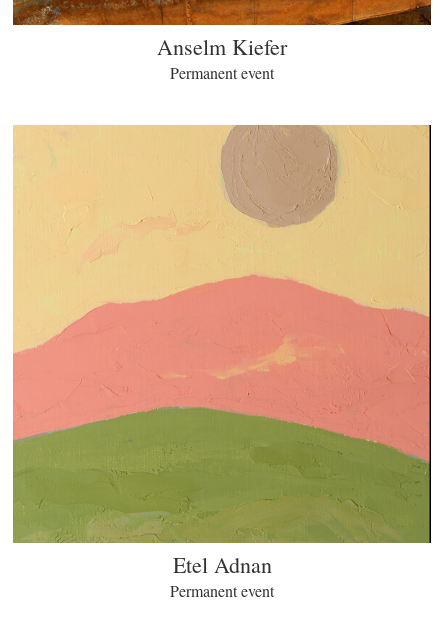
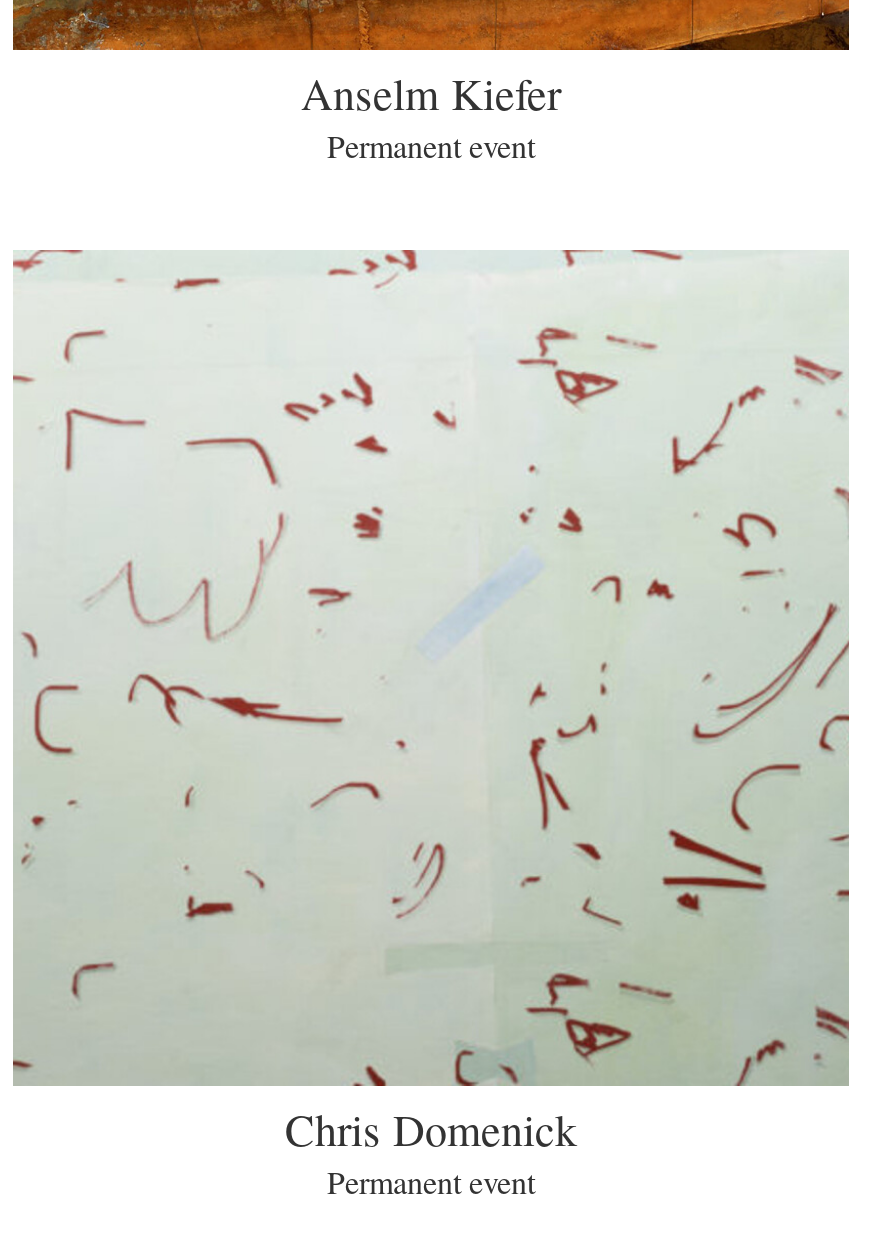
- [image]
- Etel Adnan
+ [image]
+ Chris Domenick
